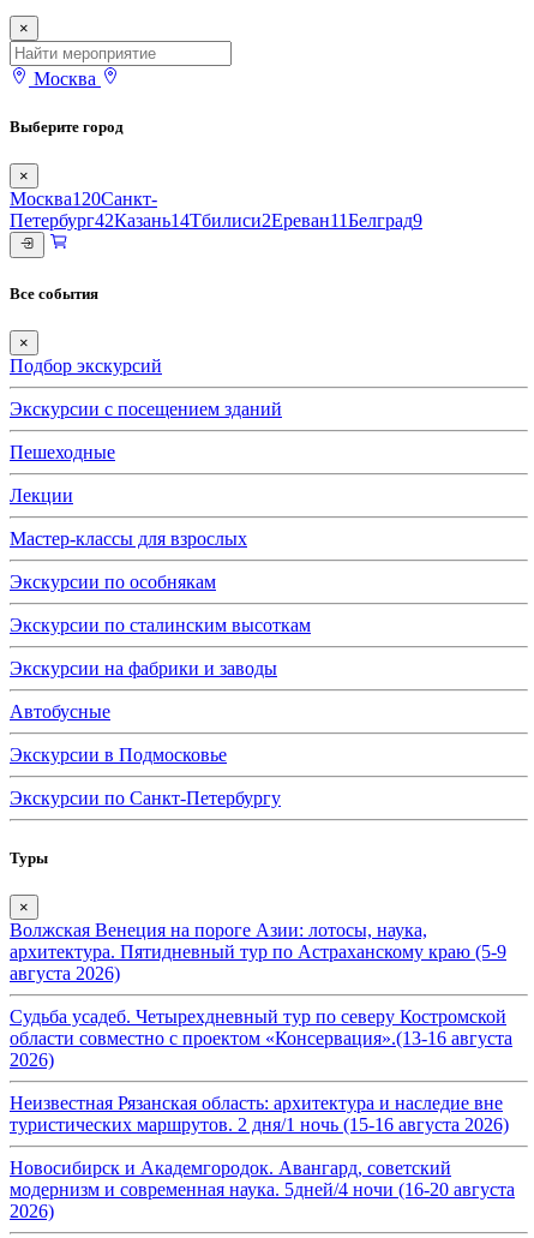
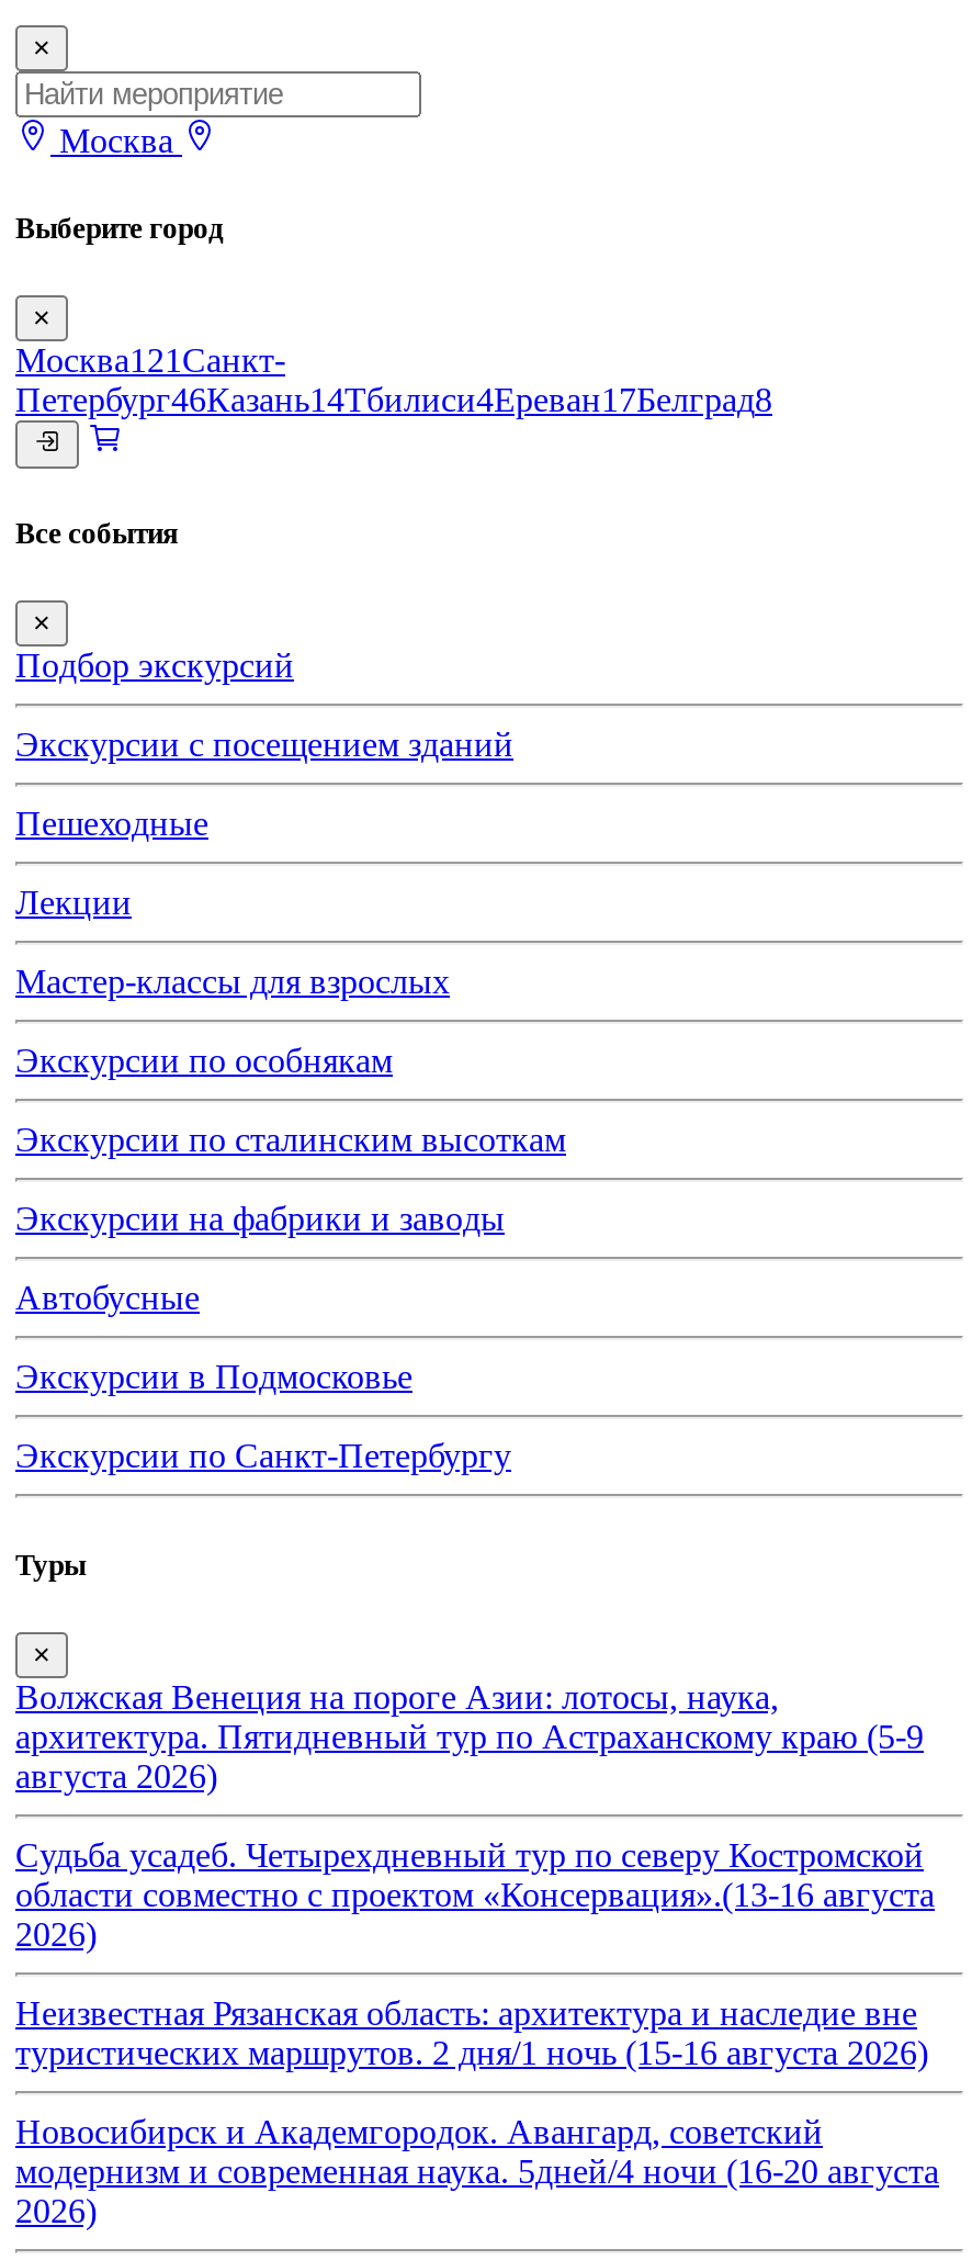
- Москва120 Санкт-
+ Москва121 Санкт-

- Петербург42Казань14Тбилиси2Ереван11Белград9
+ Петербург46Казань14Тбилиси4Ереван17Белград8
